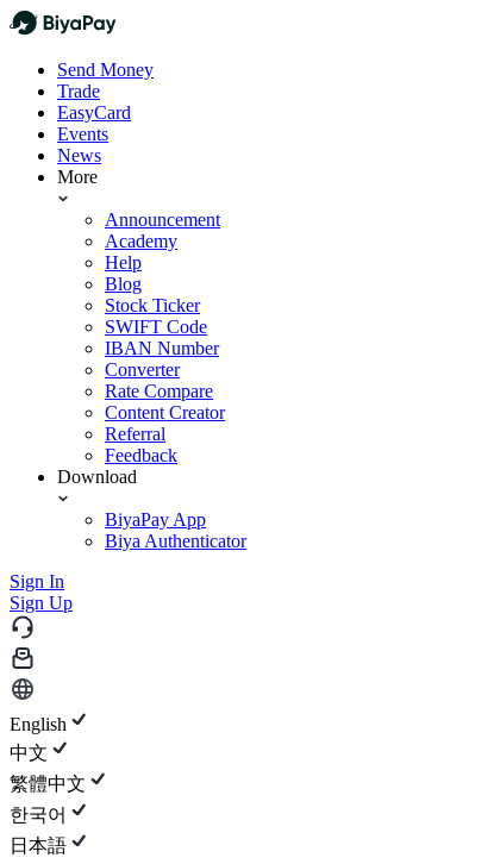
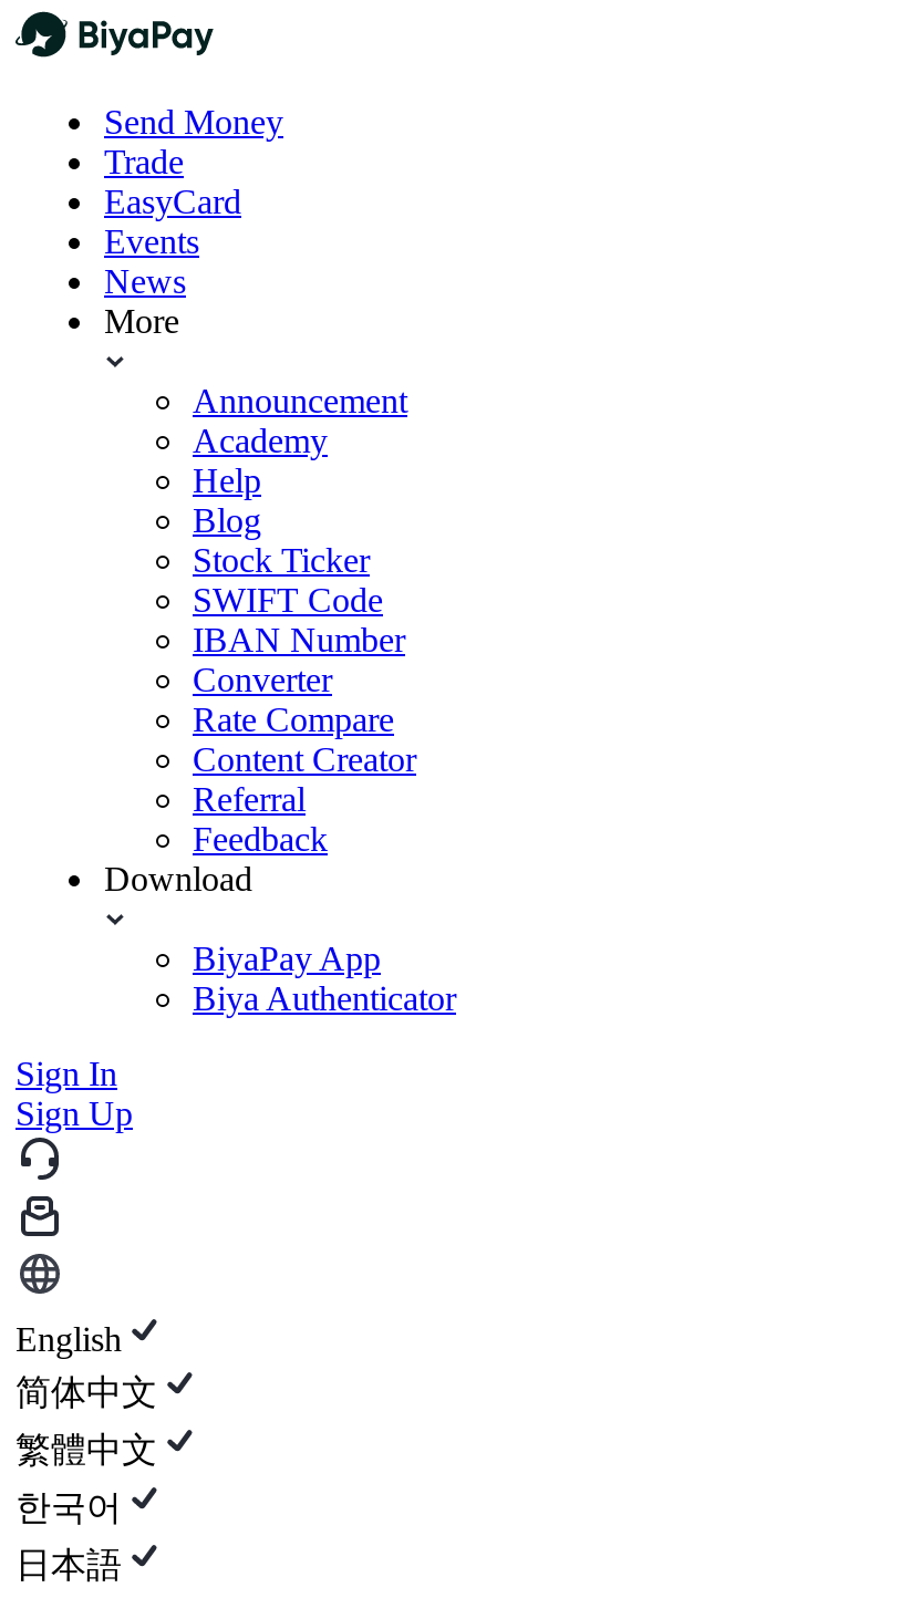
- 中文
+ 简体中文
